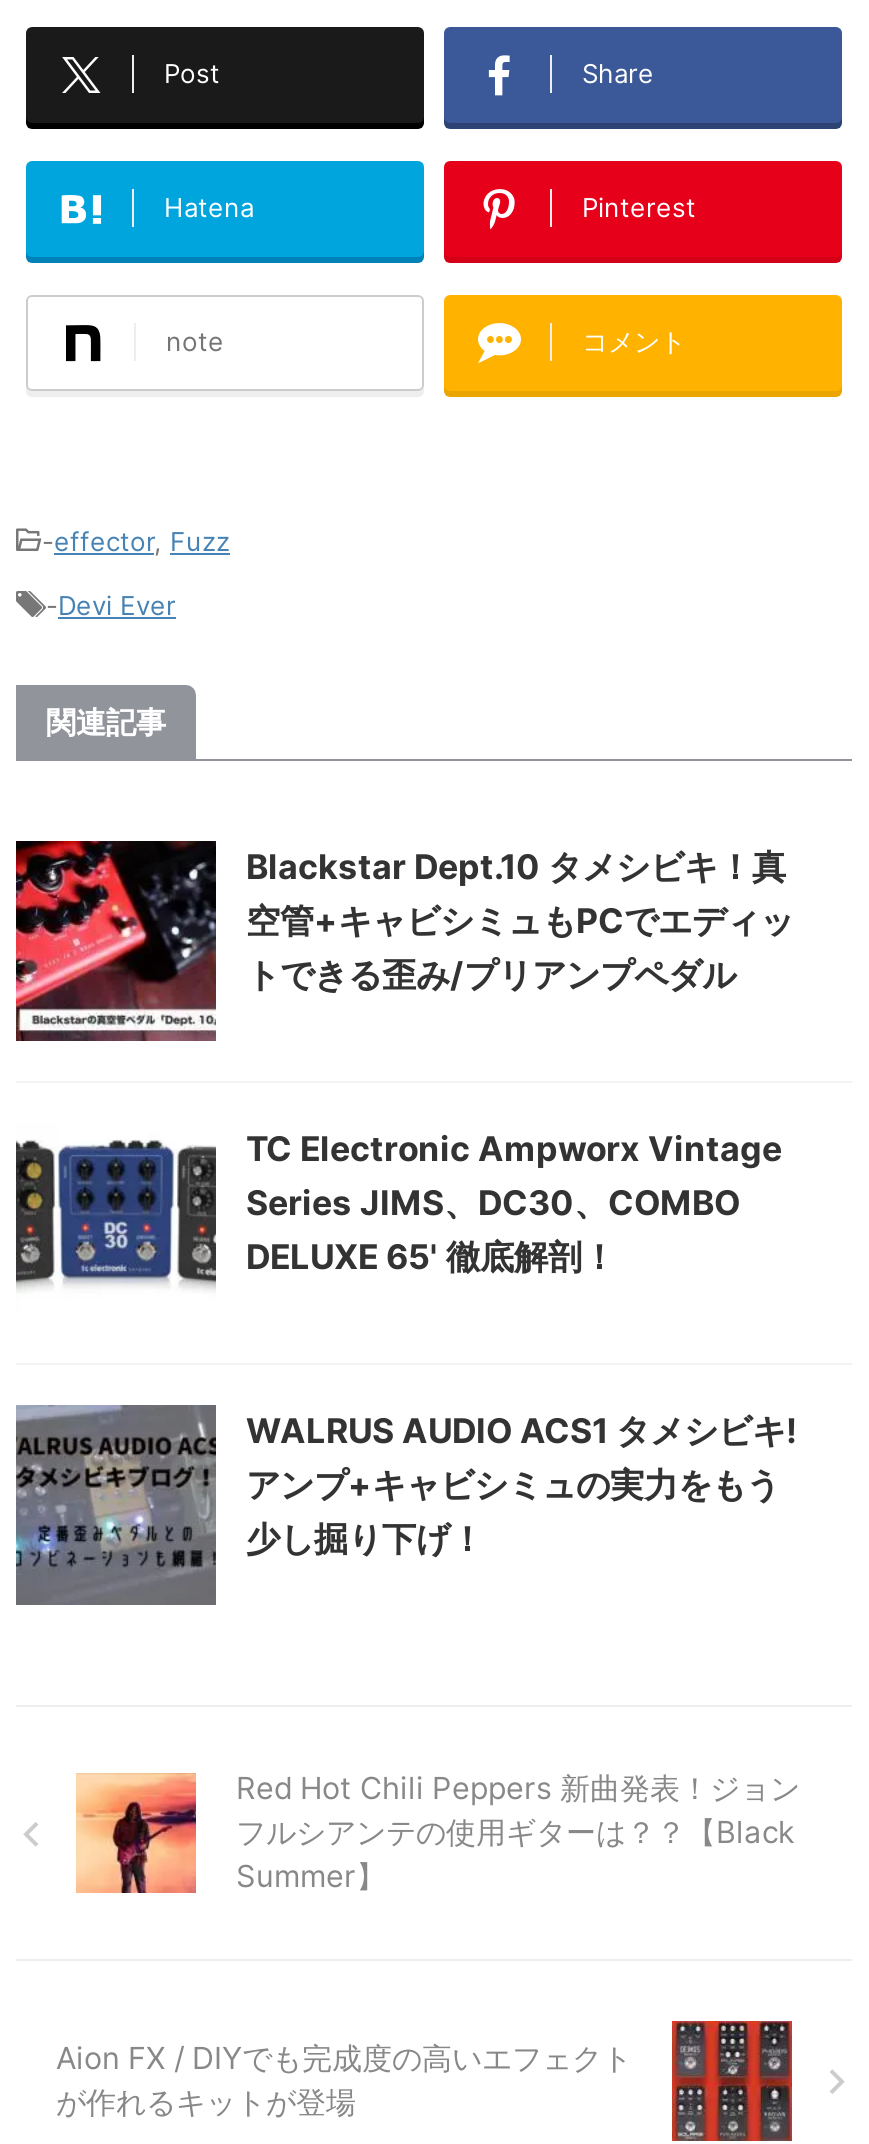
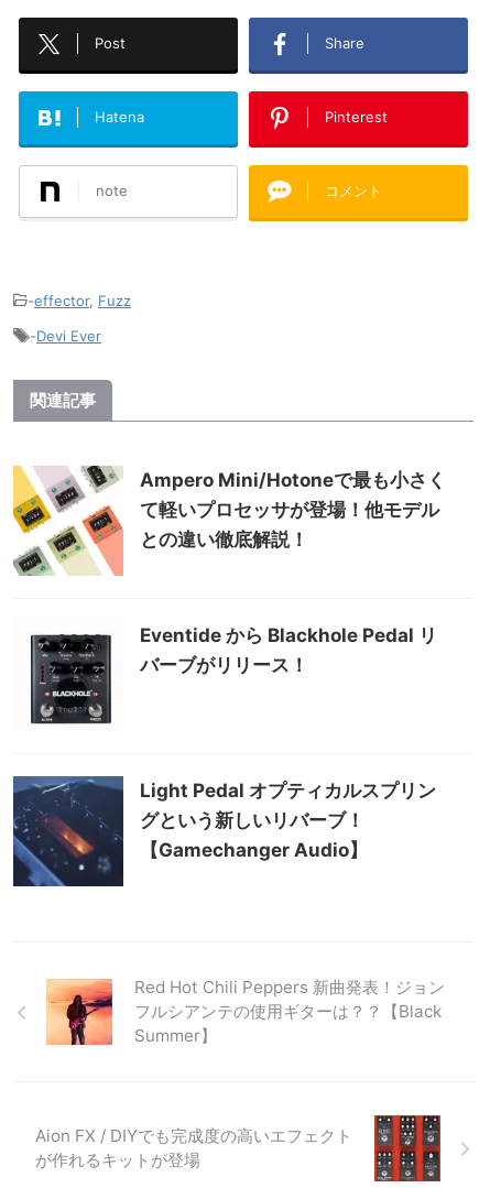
- [image]
- Blackstar Dept.10 タメシビキ！真
- 空管+キャビシミュもPCでエディッ
- トできる歪み/プリアンプペダル
+ [image]
+ Ampero Mini/Hotoneで最も小さく
+ て軽いプロセッサが登場！他モデル
+ との違い徹底解説！

- [image]
- TC Electronic Ampworx Vintage
- Series JIMS、DC30、COMBO
- DELUXE 65' 徹底解剖！
+ [image]
+ Eventide から Blackhole Pedal リ
+ バーブがリリース！

- [image]
- WALRUS AUDIO ACS1 タメシビキ!
- アンプ+キャビシミュの実力をもう
- 少し掘り下げ！
+ [image]
+ Light Pedal オプティカルスプリン
+ グという新しいリバーブ！
+ 【Gamechanger Audio】
